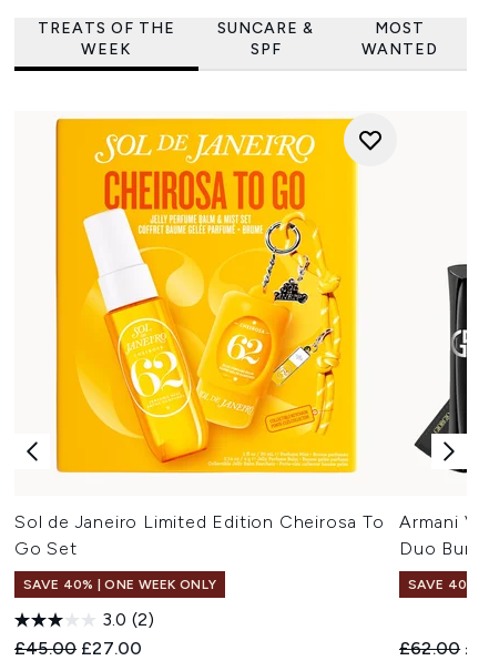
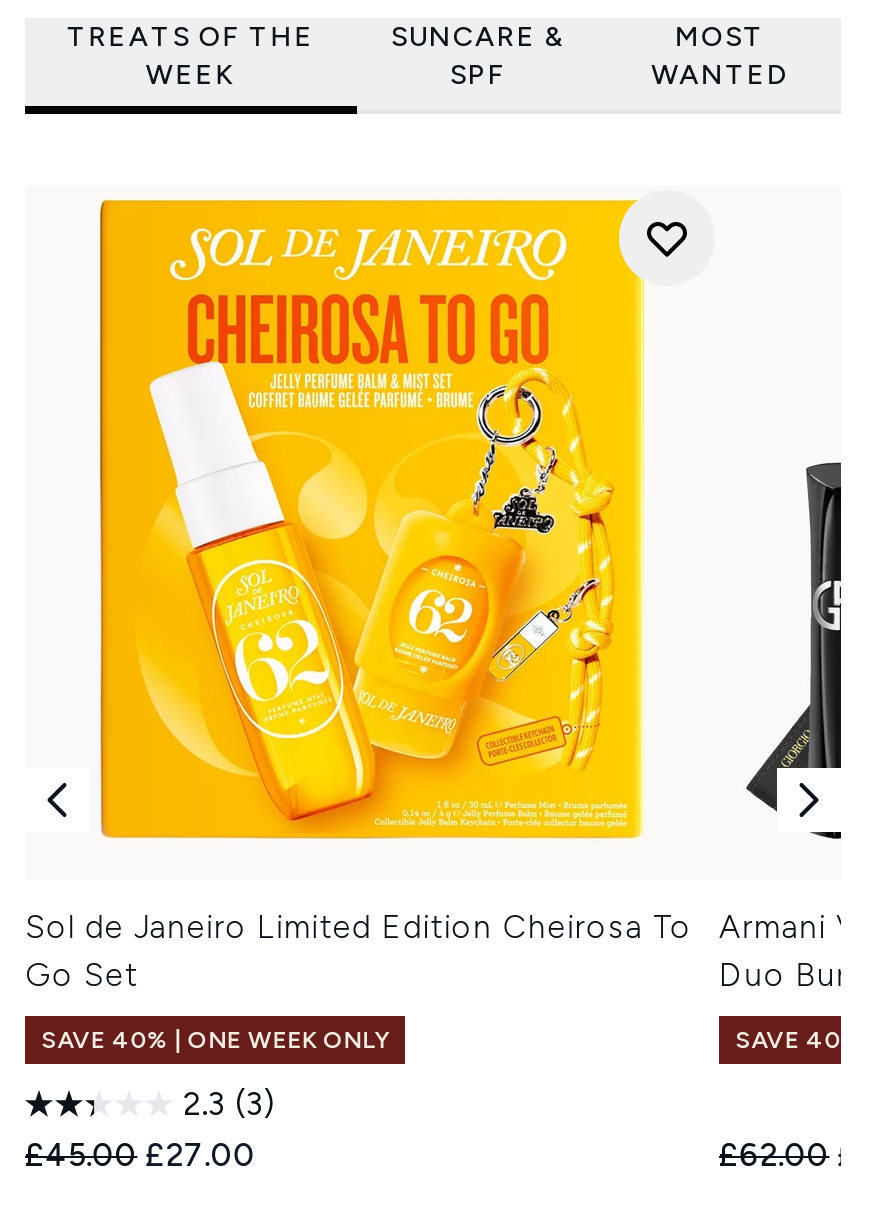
- 3.0 (2)
+ 2.3 (3)
